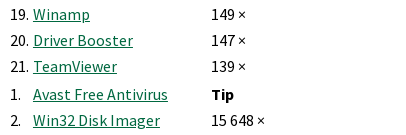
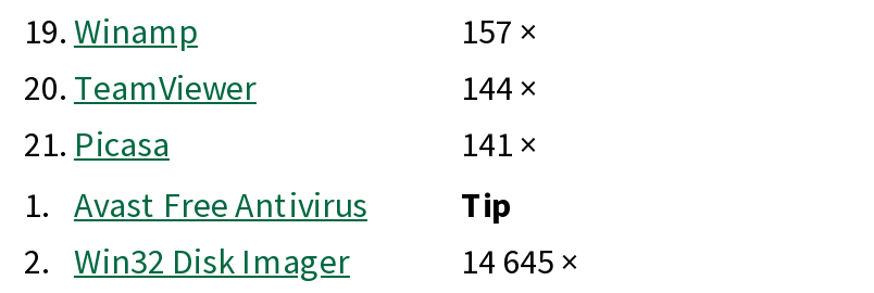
- 149 ×
- 20. Driver Booster
- 147 ×
- 21. TeamViewer
- 139 ×
+ 157 ×
+ 20. TeamViewer
+ 144 ×
+ 21. Picasa
+ 141 ×

- 15 648 ×
+ 14 645 ×
